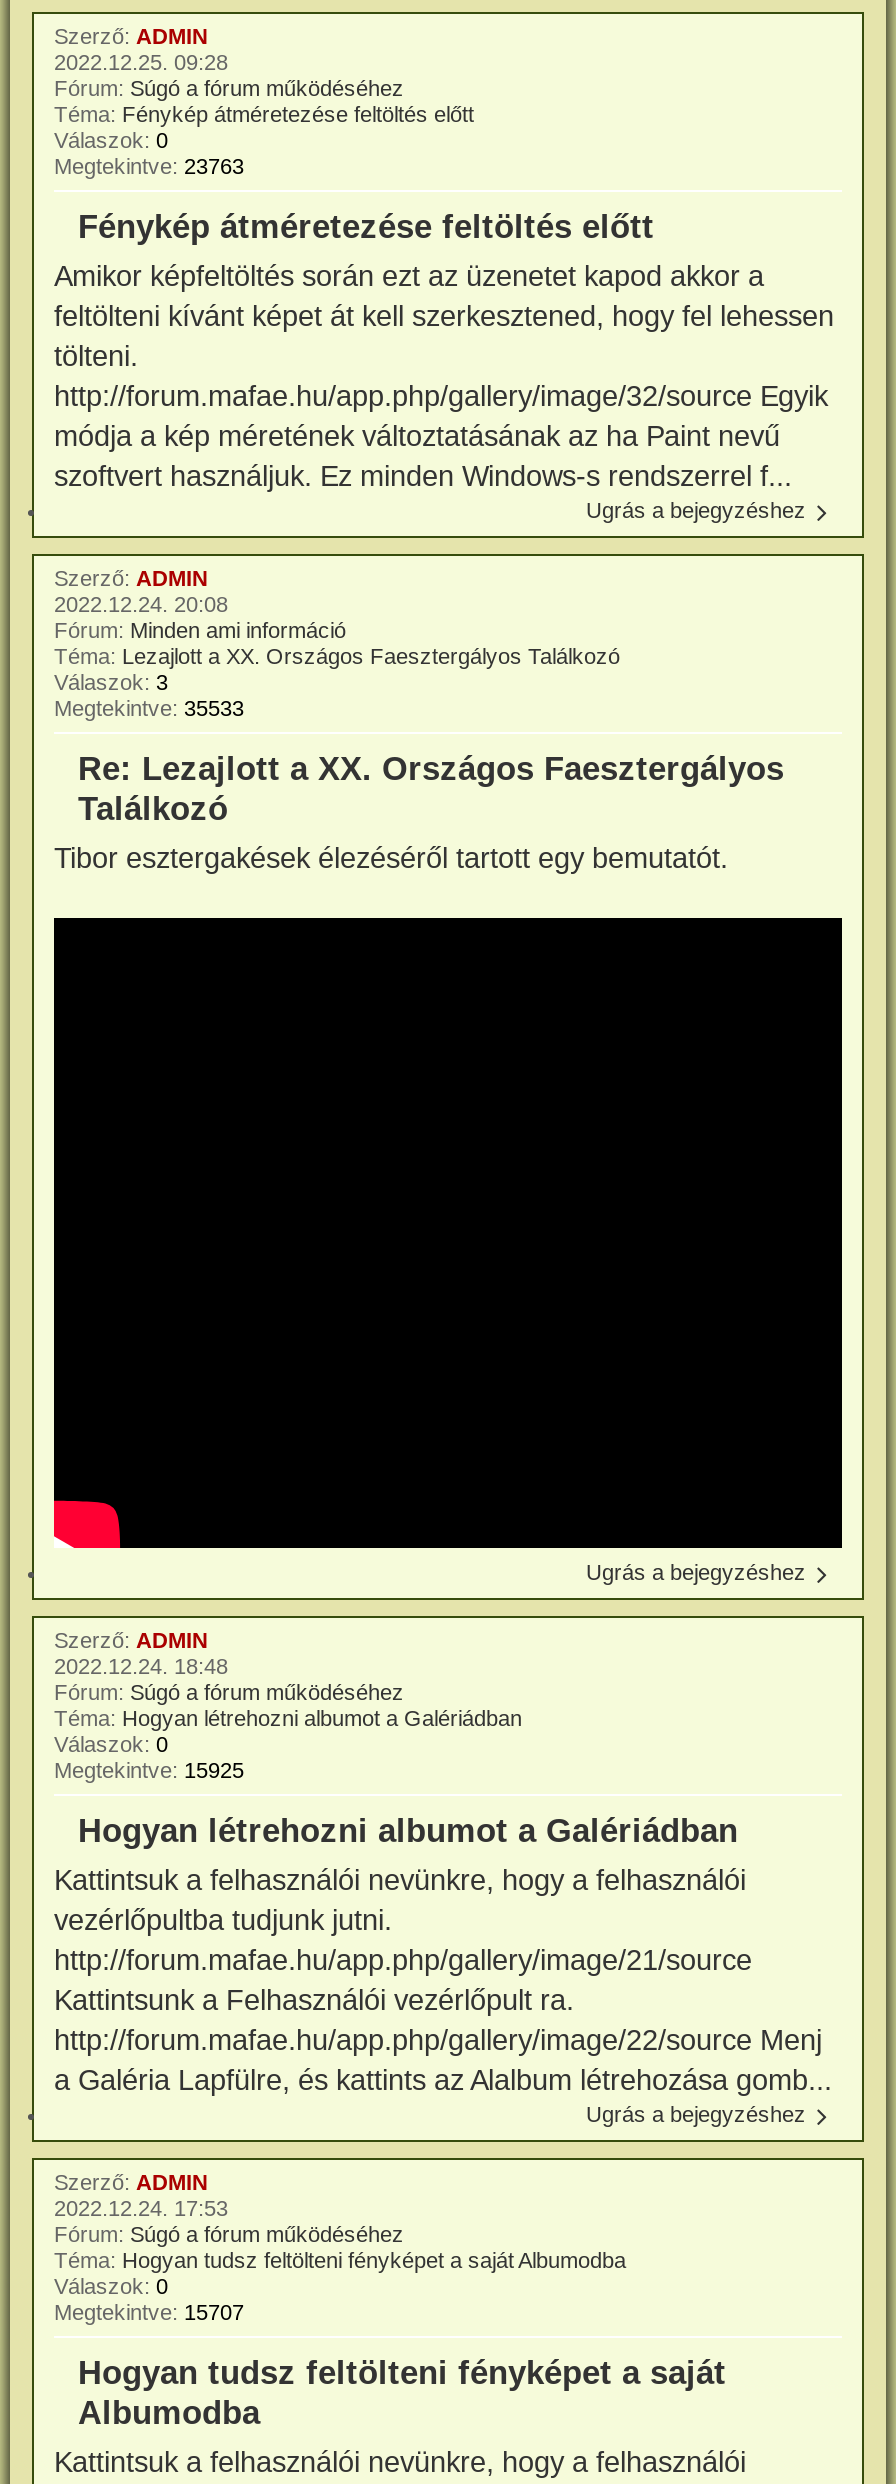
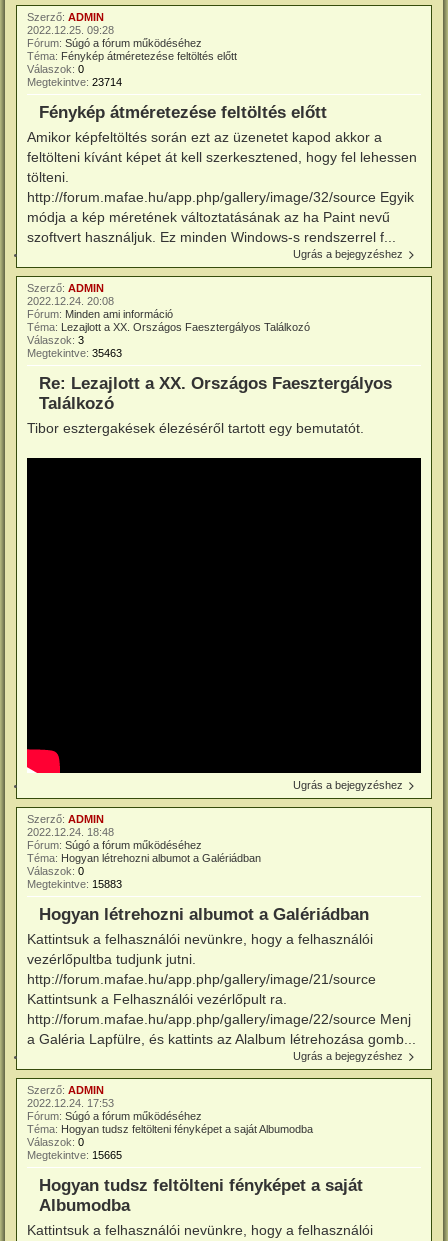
- Megtekintve: 23763
+ Megtekintve: 23714

- Megtekintve: 35533
+ Megtekintve: 35463

- Megtekintve: 15925
+ Megtekintve: 15883

- Megtekintve: 15707
+ Megtekintve: 15665
